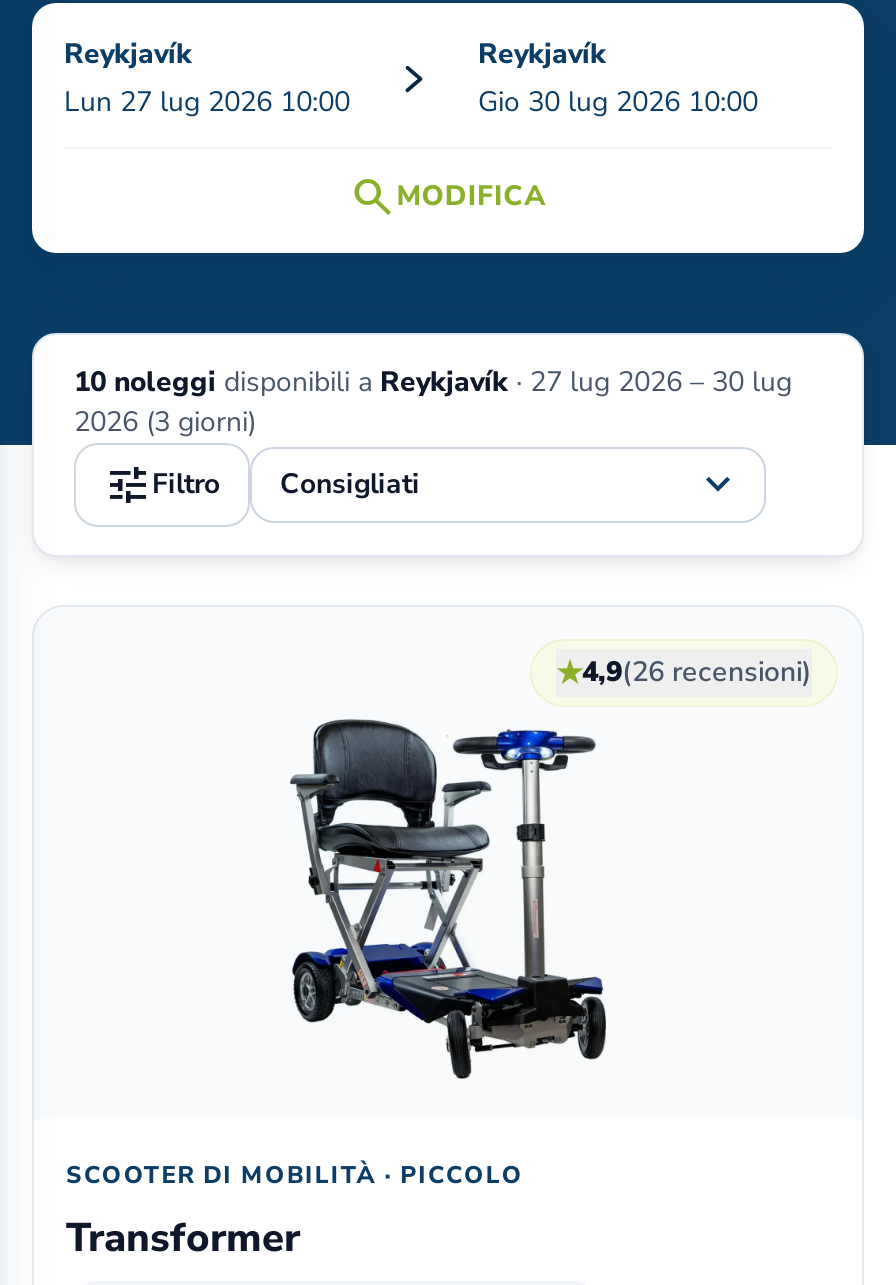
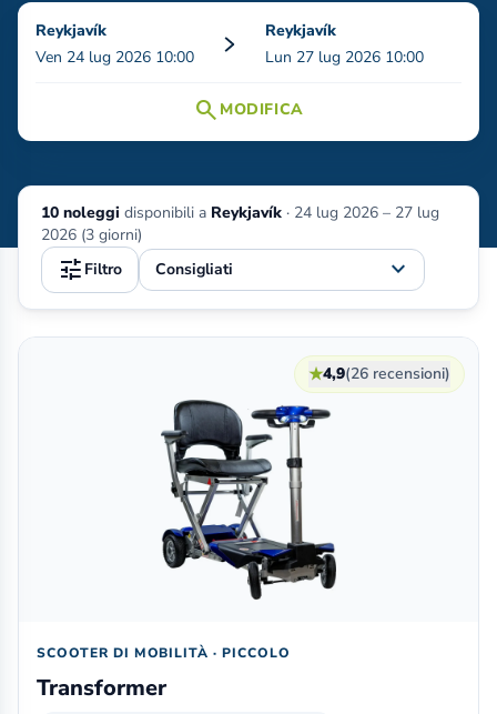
- Lun 27 lug 2026 10:00
+ Ven 24 lug 2026 10:00

- Gio 30 lug 2026 10:00
+ Lun 27 lug 2026 10:00

- 10 noleggi disponibili a Reykjavík · 27 lug 2026 – 30 lug
+ 10 noleggi disponibili a Reykjavík · 24 lug 2026 – 27 lug
